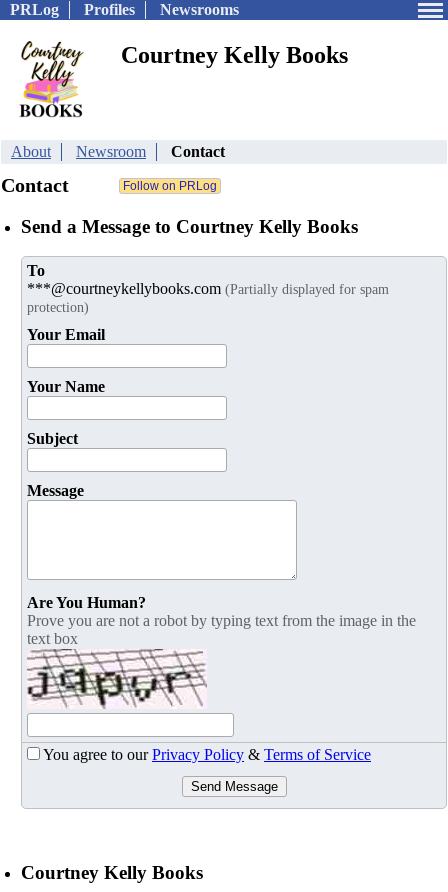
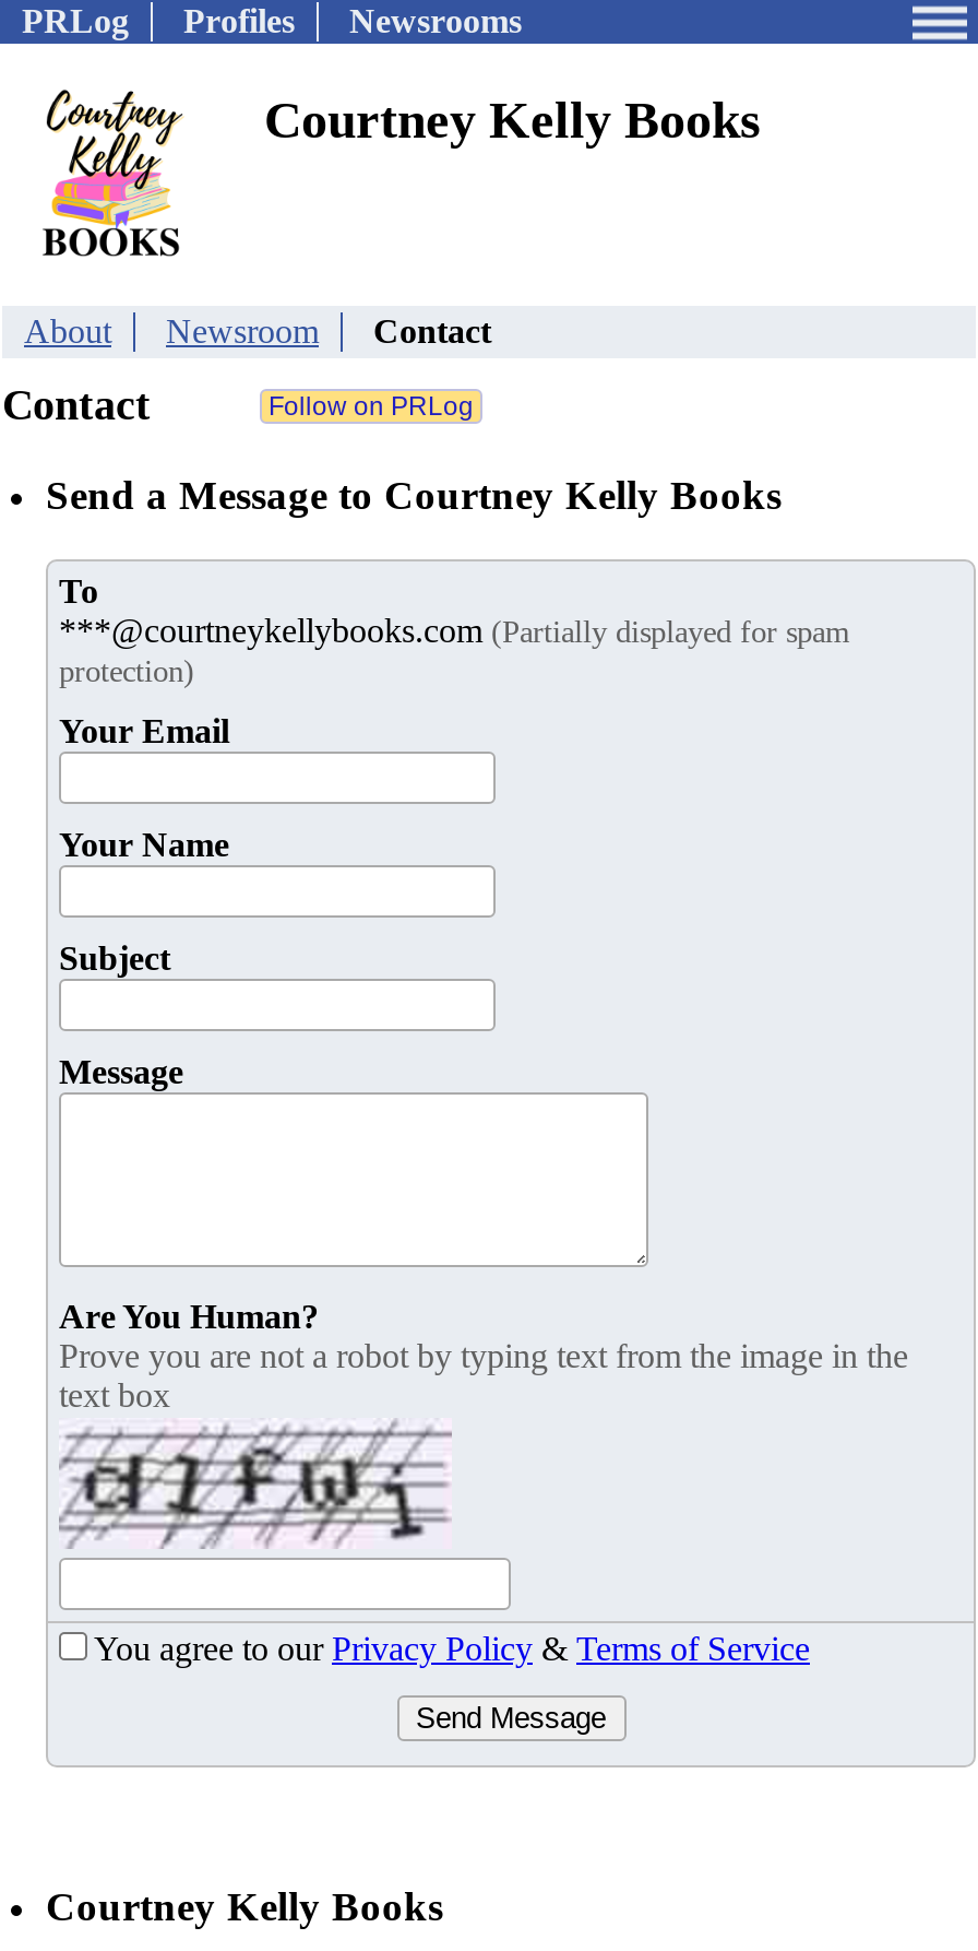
- [image]
+ [image]
